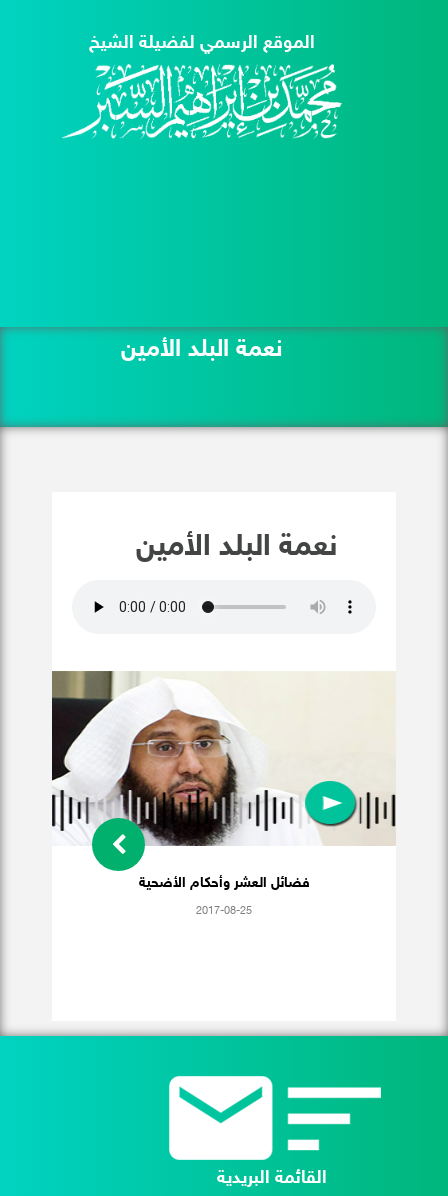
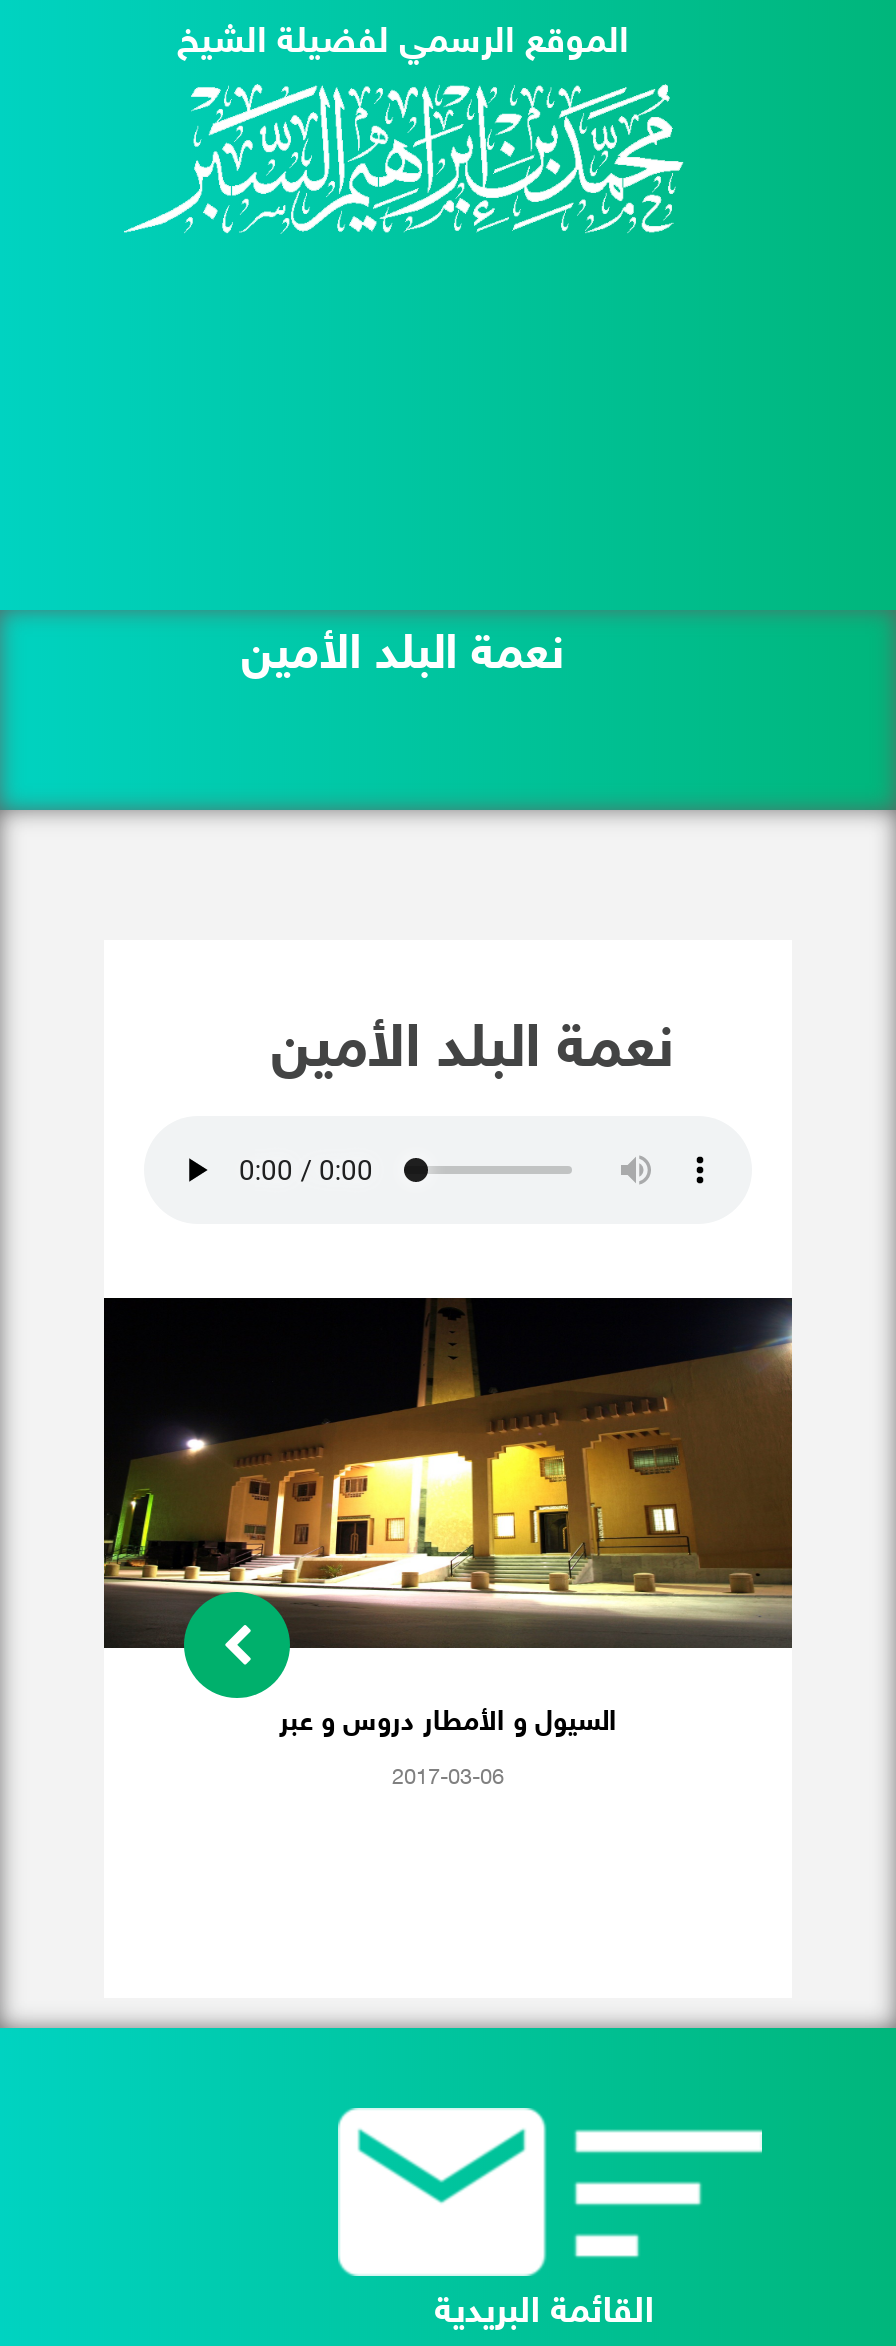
- [image]
- فضائل العشر وأحكام الأضحية
+ [image]
+ السيول و الأمطار دروس و عبر

- 2017-08-25
+ 2017-03-06
